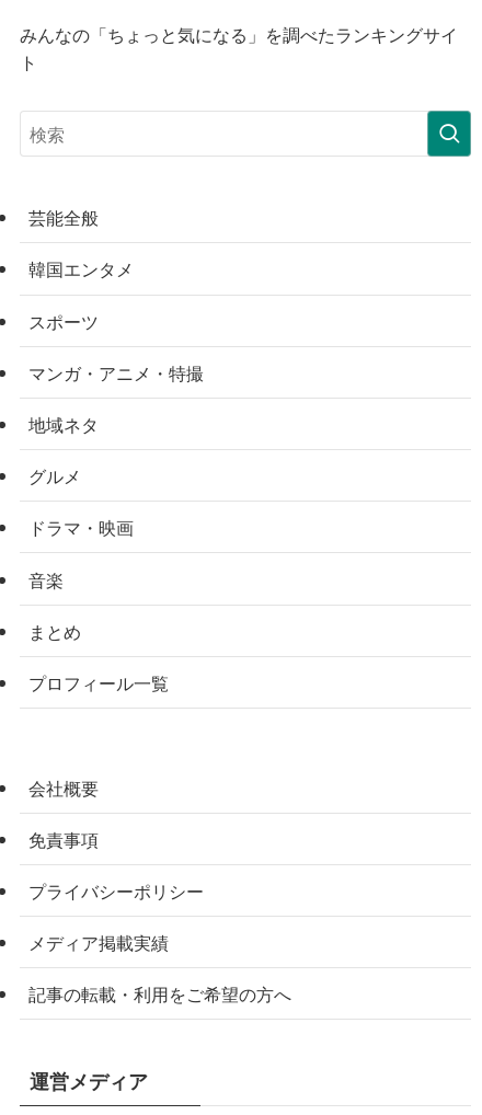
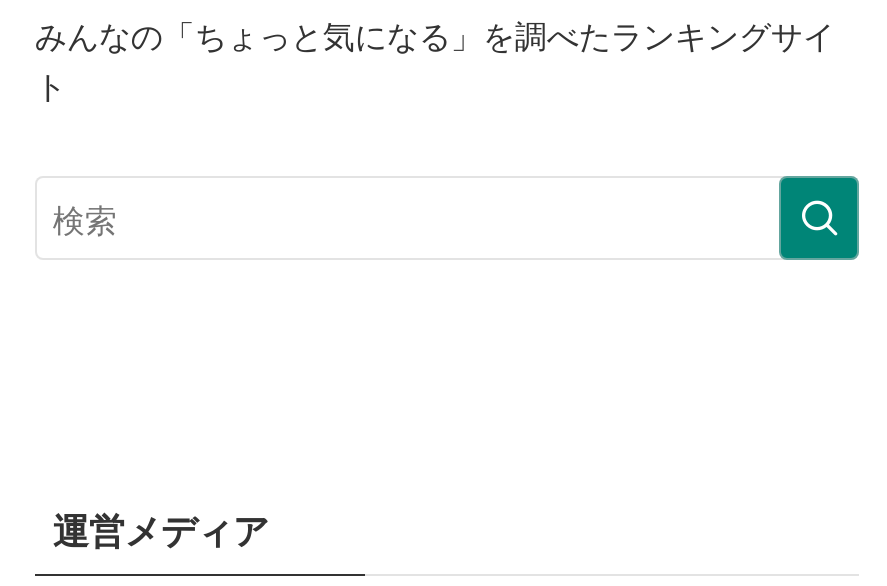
- 芸能全般
- 韓国エンタメ
- スポーツ
- マンガ・アニメ・特撮
- 地域ネタ
- グルメ
- ドラマ・映画
- 音楽
- まとめ
- プロフィール一覧

- 会社概要
- 免責事項
- プライバシーポリシー
- メディア掲載実績
- 記事の転載・利用をご希望の方へ
